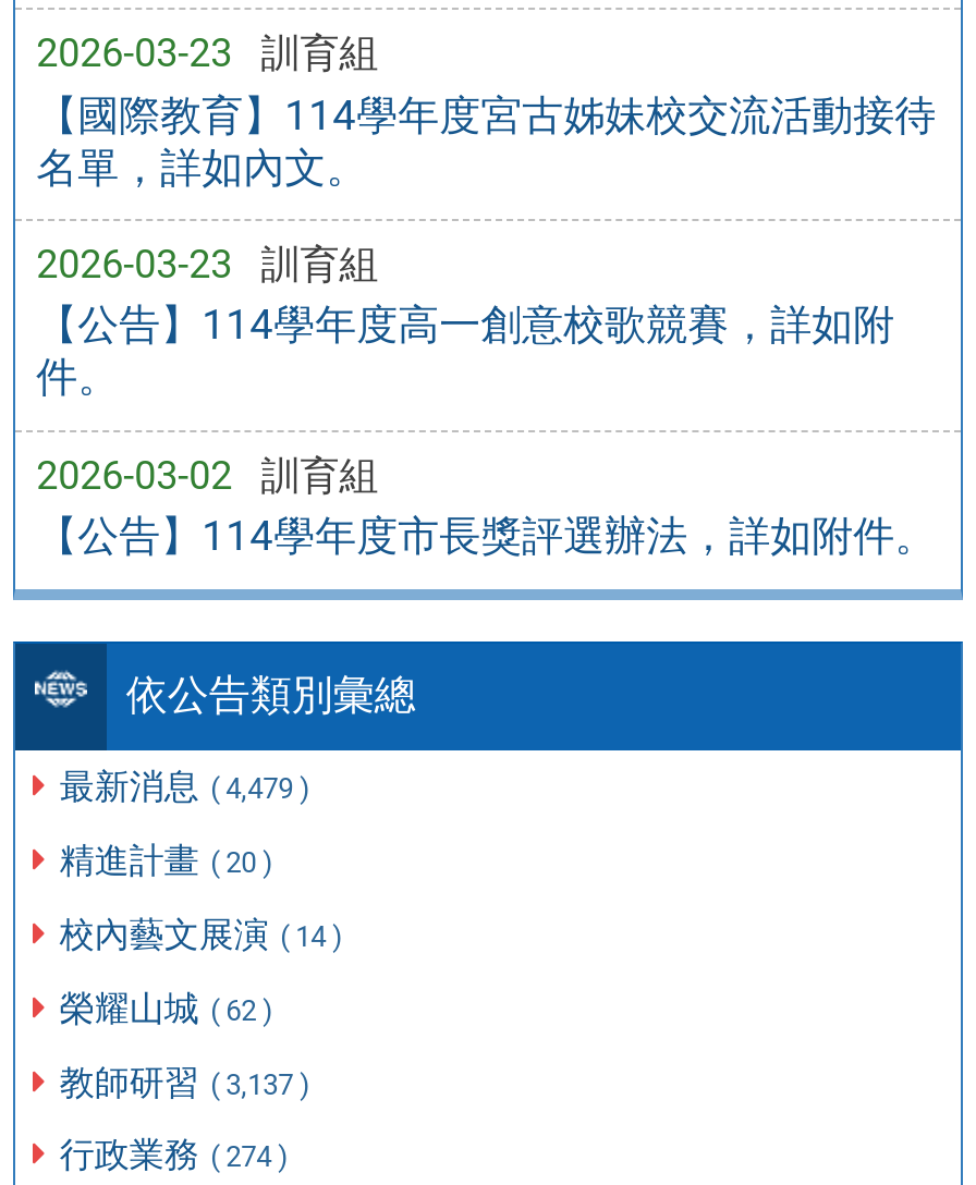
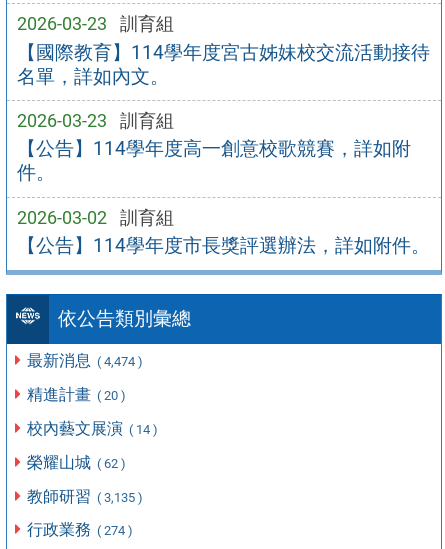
- 最新消息 ( 4,479 )
+ 最新消息 ( 4,474 )

- 教師研習 ( 3,137 )
+ 教師研習 ( 3,135 )
